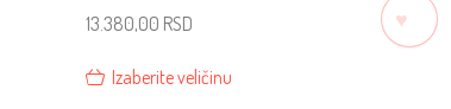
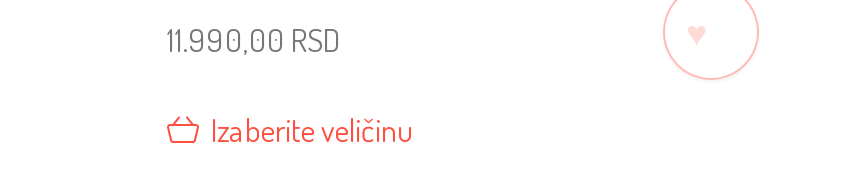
- 13.380,00 RSD
+ 11.990,00 RSD
